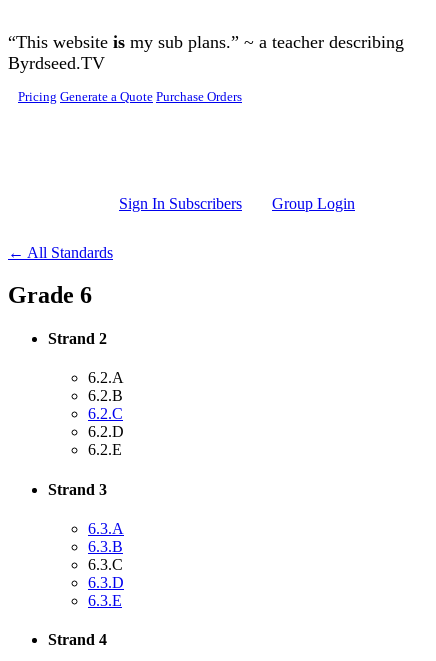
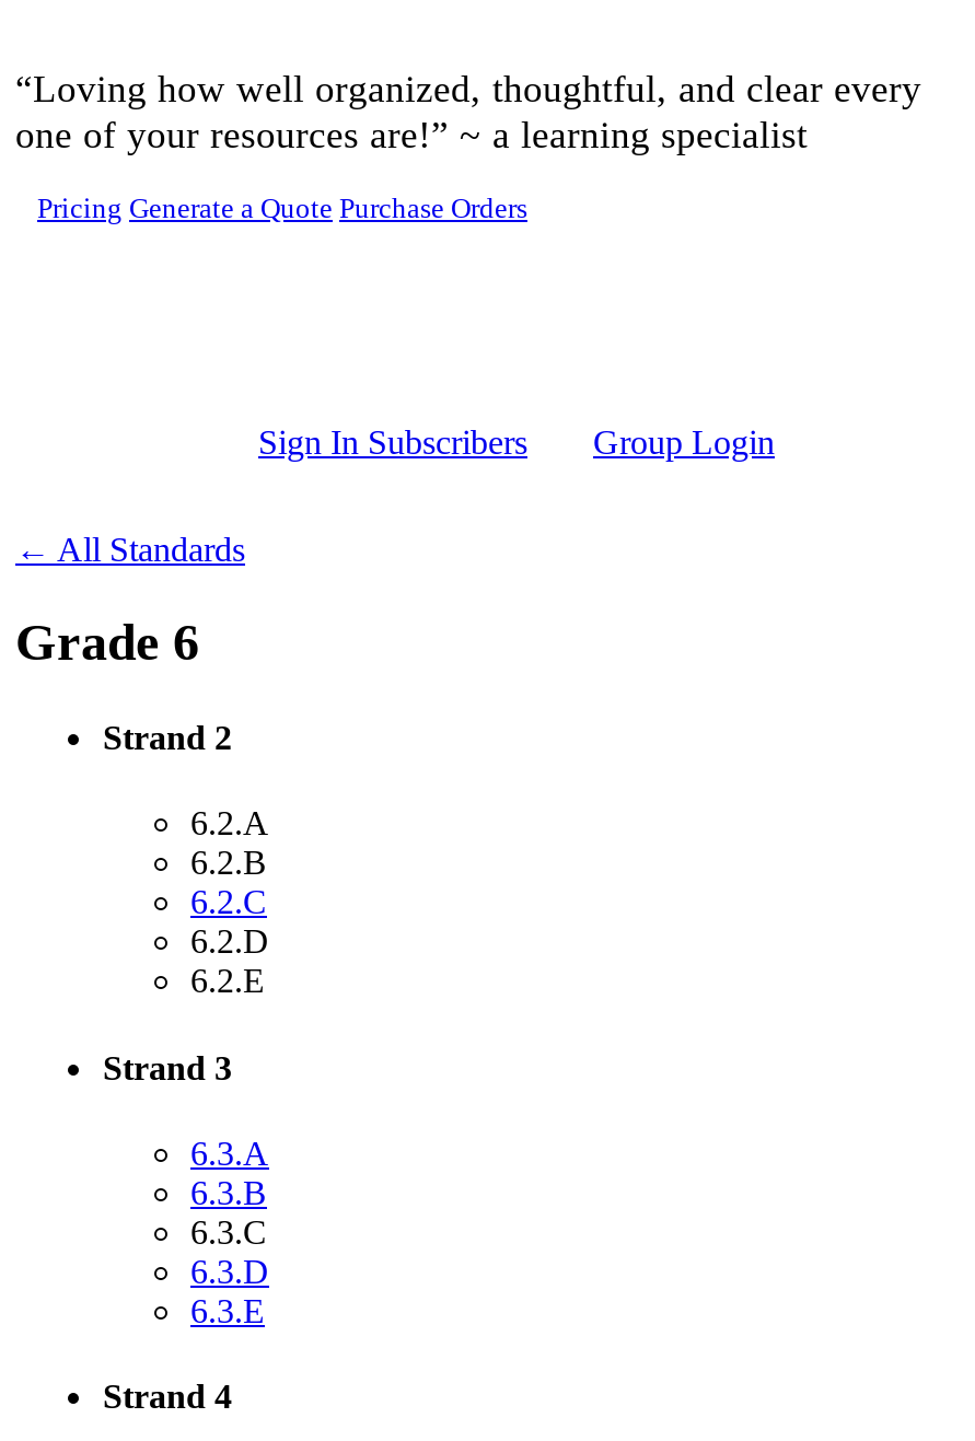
- “This website is my sub plans.” ~ a teacher describing
- Byrdseed.TV
+ “Loving how well organized, thoughtful, and clear every
+ one of your resources are!” ~ a learning specialist
